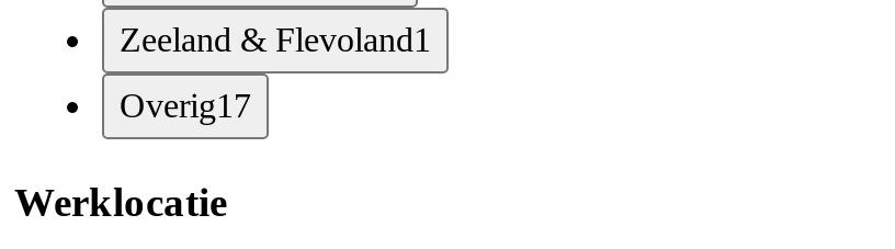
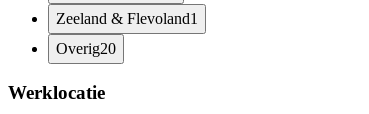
- Overig17
+ Overig20
